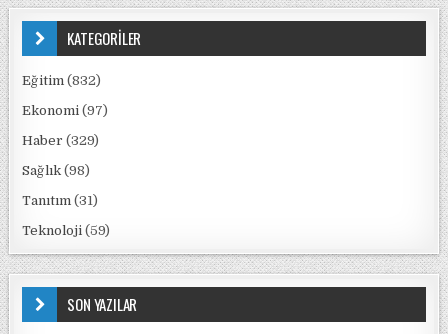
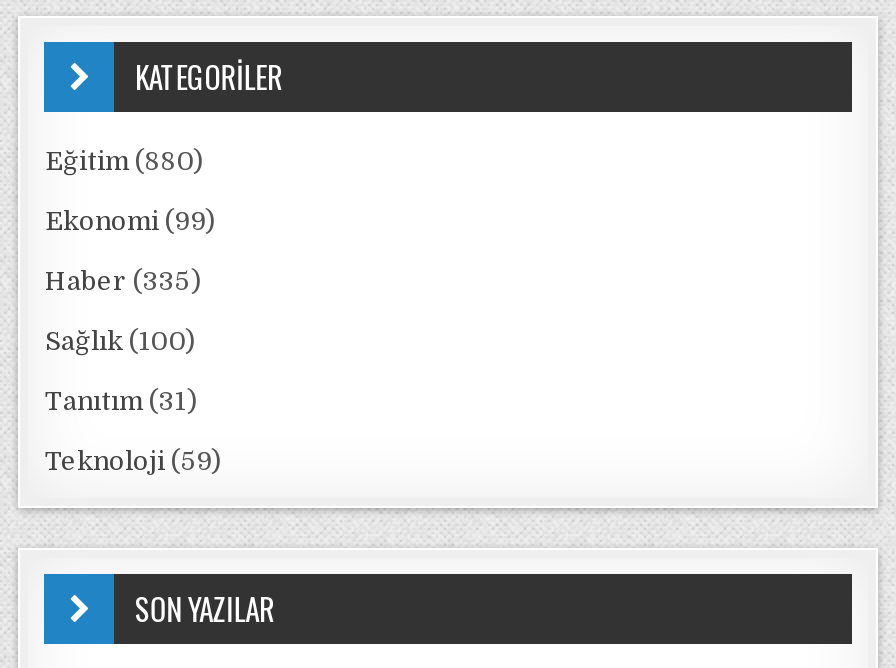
- Eğitim (832)
+ Eğitim (880)

- Ekonomi (97)
+ Ekonomi (99)

- Haber (329)
+ Haber (335)

- Sağlık (98)
+ Sağlık (100)
